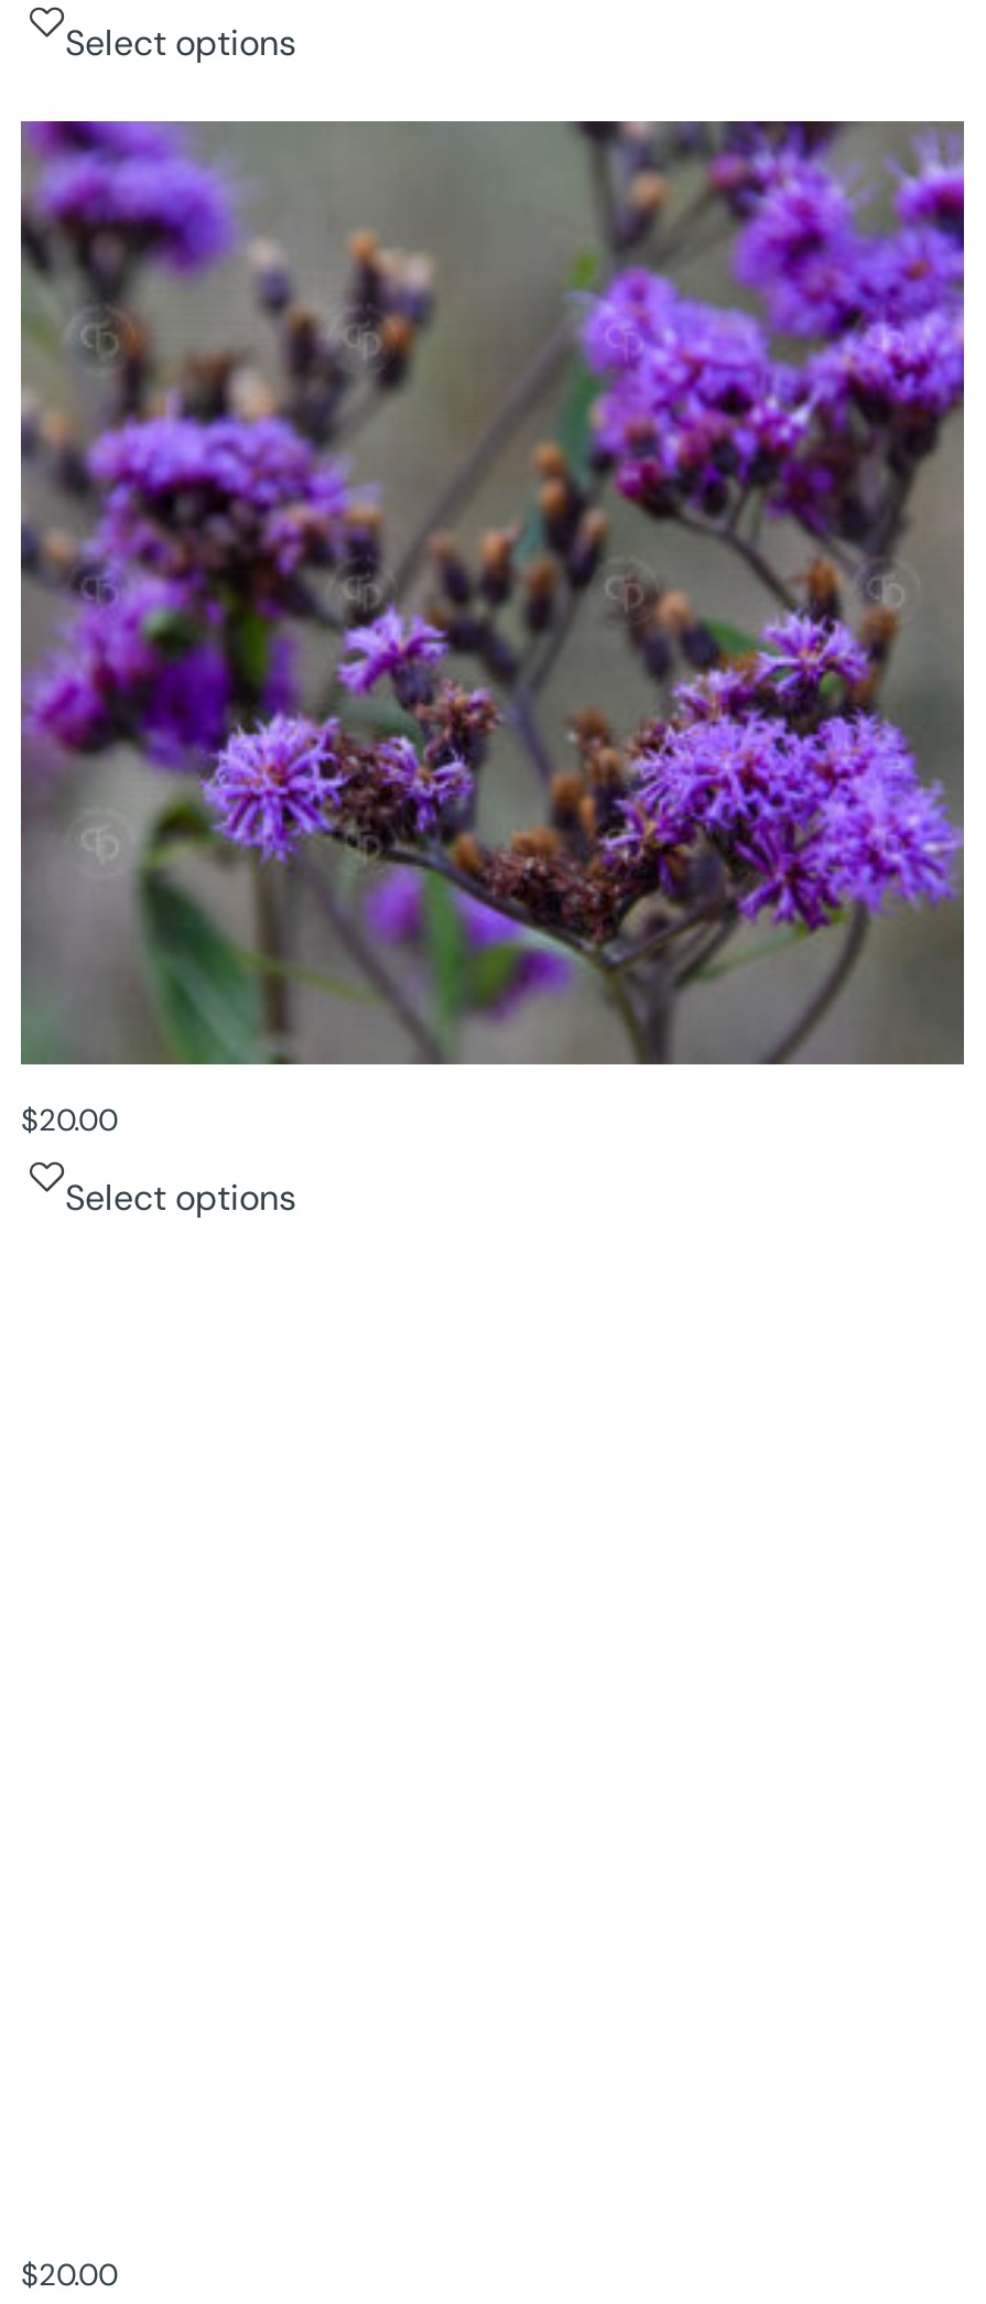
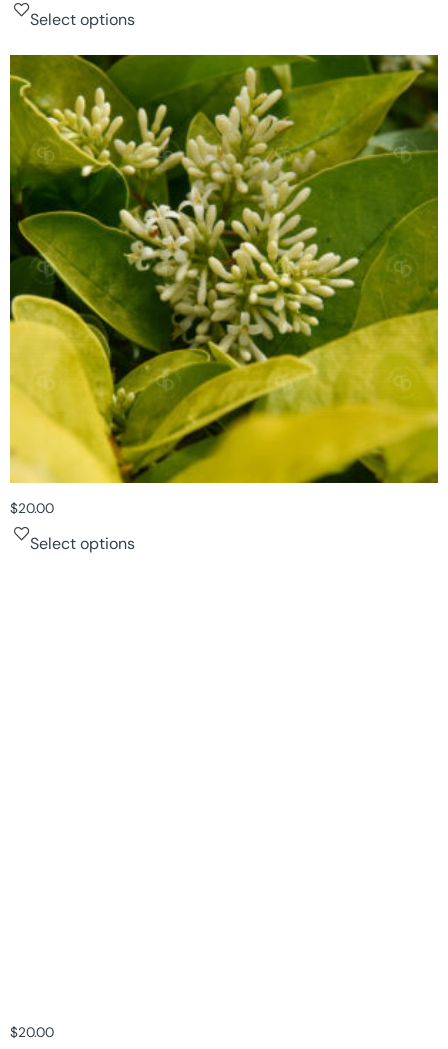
- [image]
+ [image]
